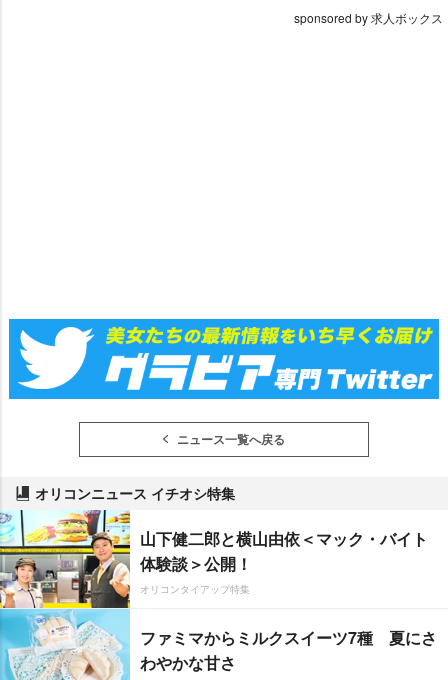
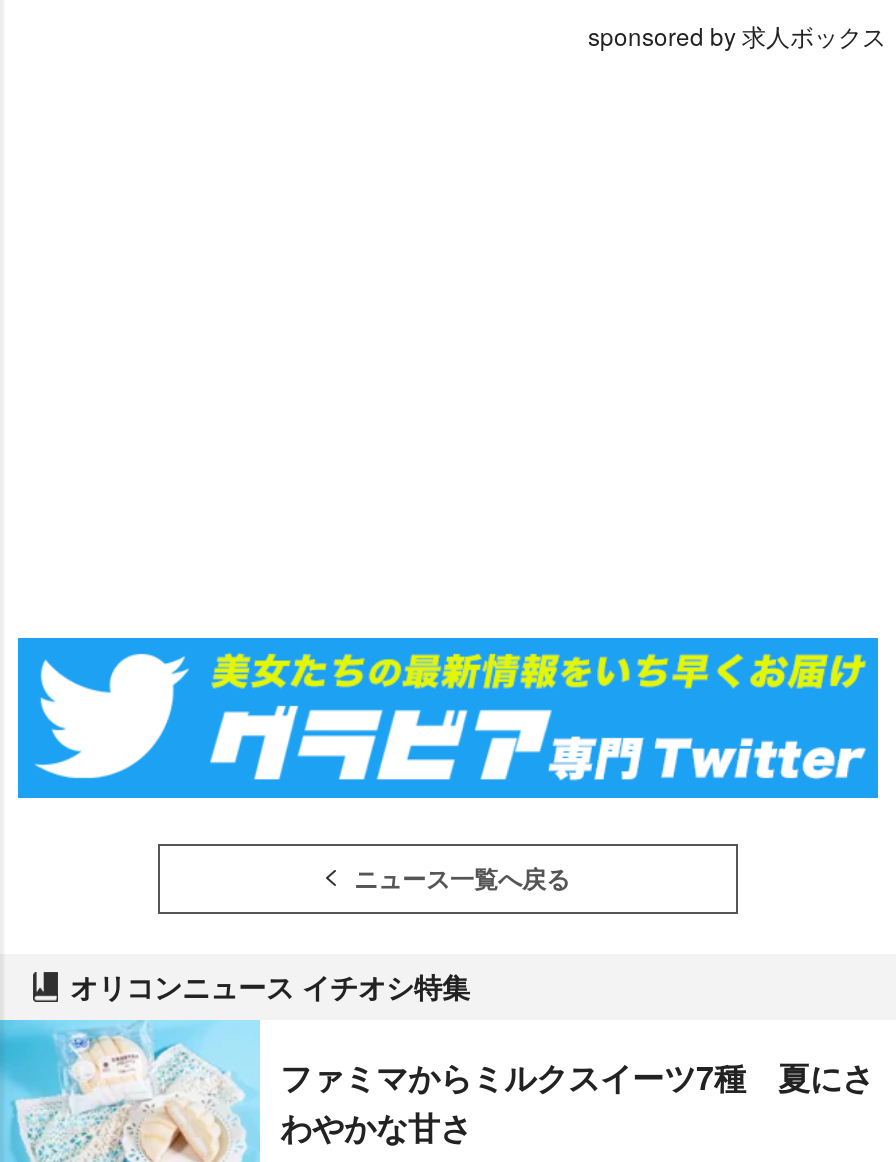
- [image]
- 山下健二郎と横山由依＜マック・バイト
- 体験談＞公開！
- オリコンタイアップ特集
